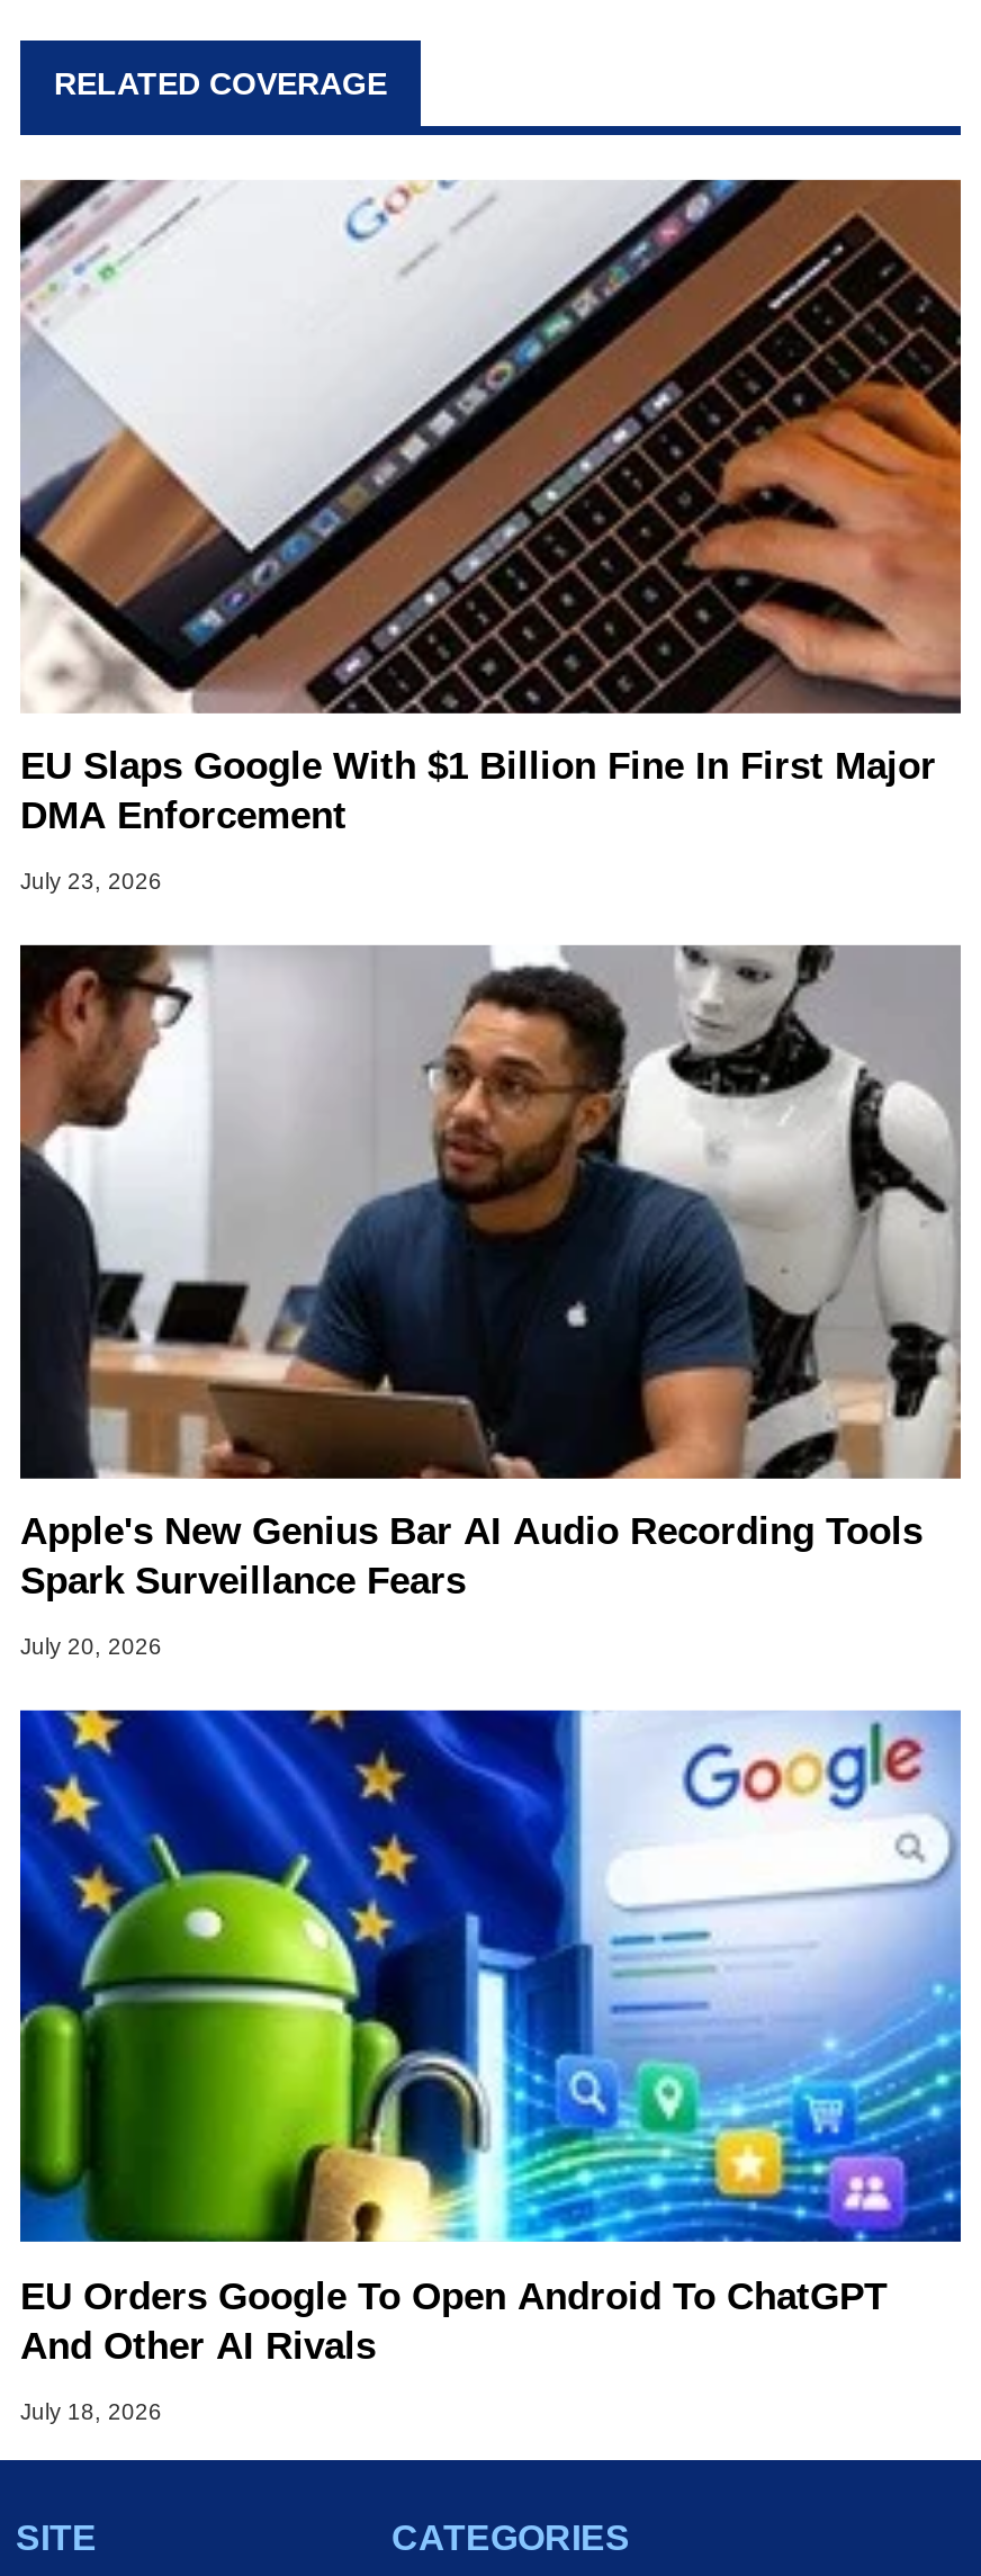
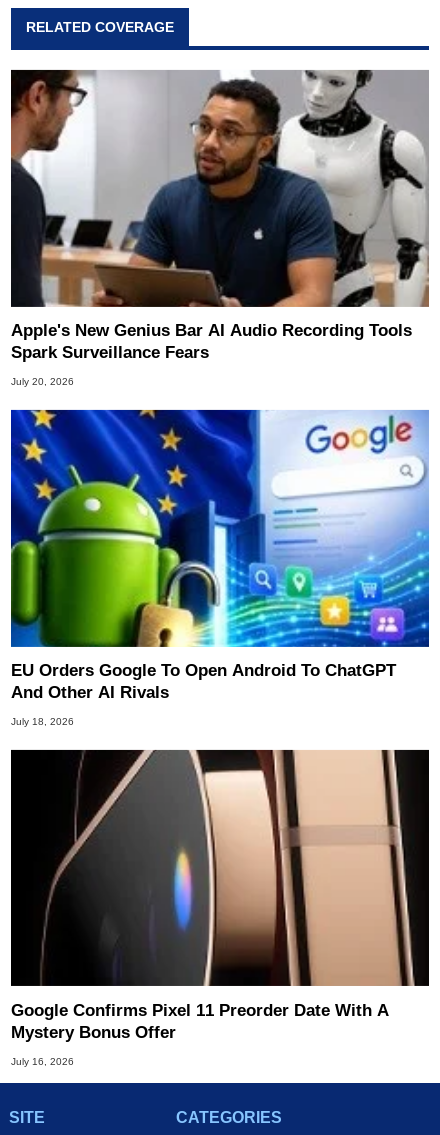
- [image]
- EU Slaps Google With $1 Billion Fine In First Major
- DMA Enforcement
- July 23, 2026

moved up: [image] | Apple's New Genius Bar AI Audio Recording Tools | Spark Surveillance Fears | July 20, 2026 | EU Orders Google To Open Android To ChatGPT | And Other AI Rivals | July 18, 2026

+ [image]
+ Google Confirms Pixel 11 Preorder Date With A
+ Mystery Bonus Offer
+ July 16, 2026
